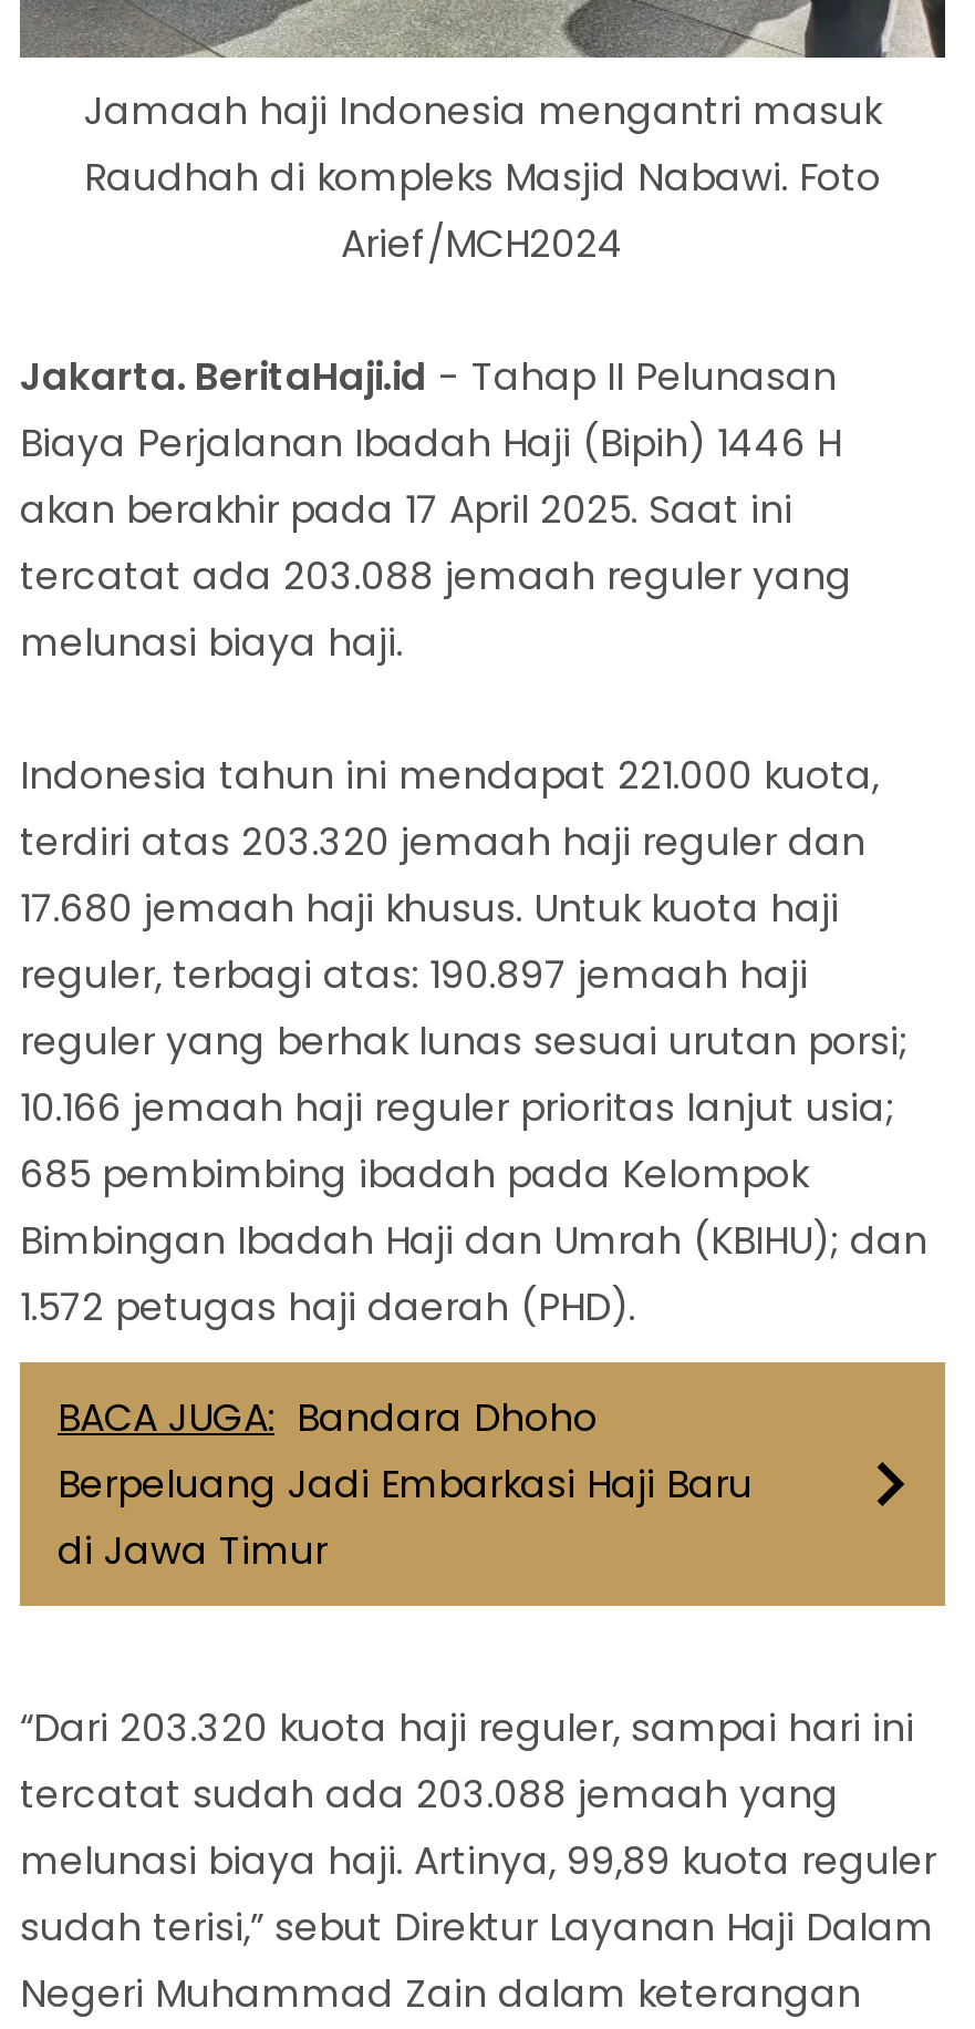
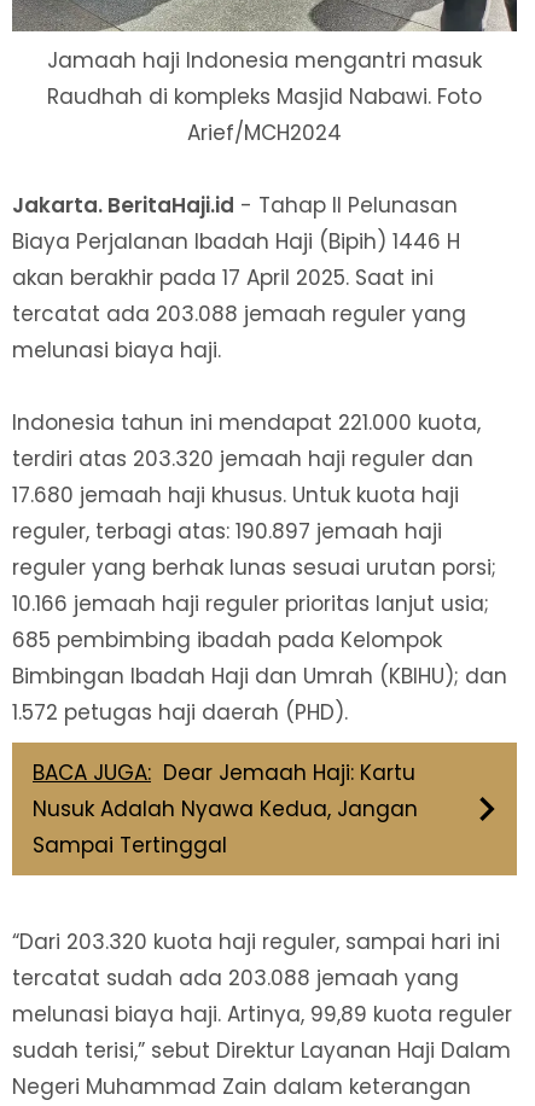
- BACA JUGA: Bandara Dhoho
- Berpeluang Jadi Embarkasi Haji Baru
- di Jawa Timur
+ BACA JUGA: Dear Jemaah Haji: Kartu
+ Nusuk Adalah Nyawa Kedua, Jangan
+ Sampai Tertinggal
